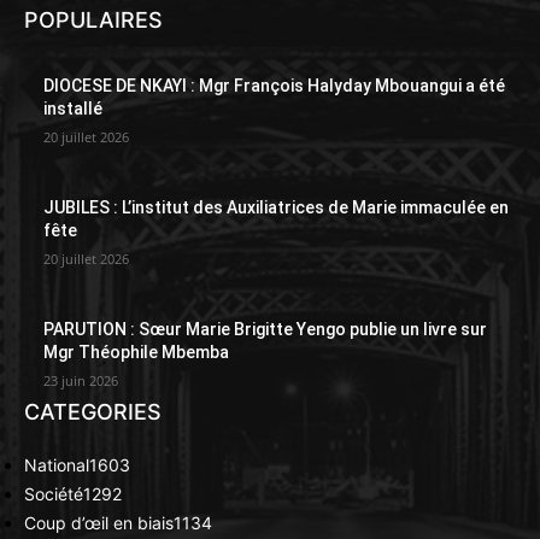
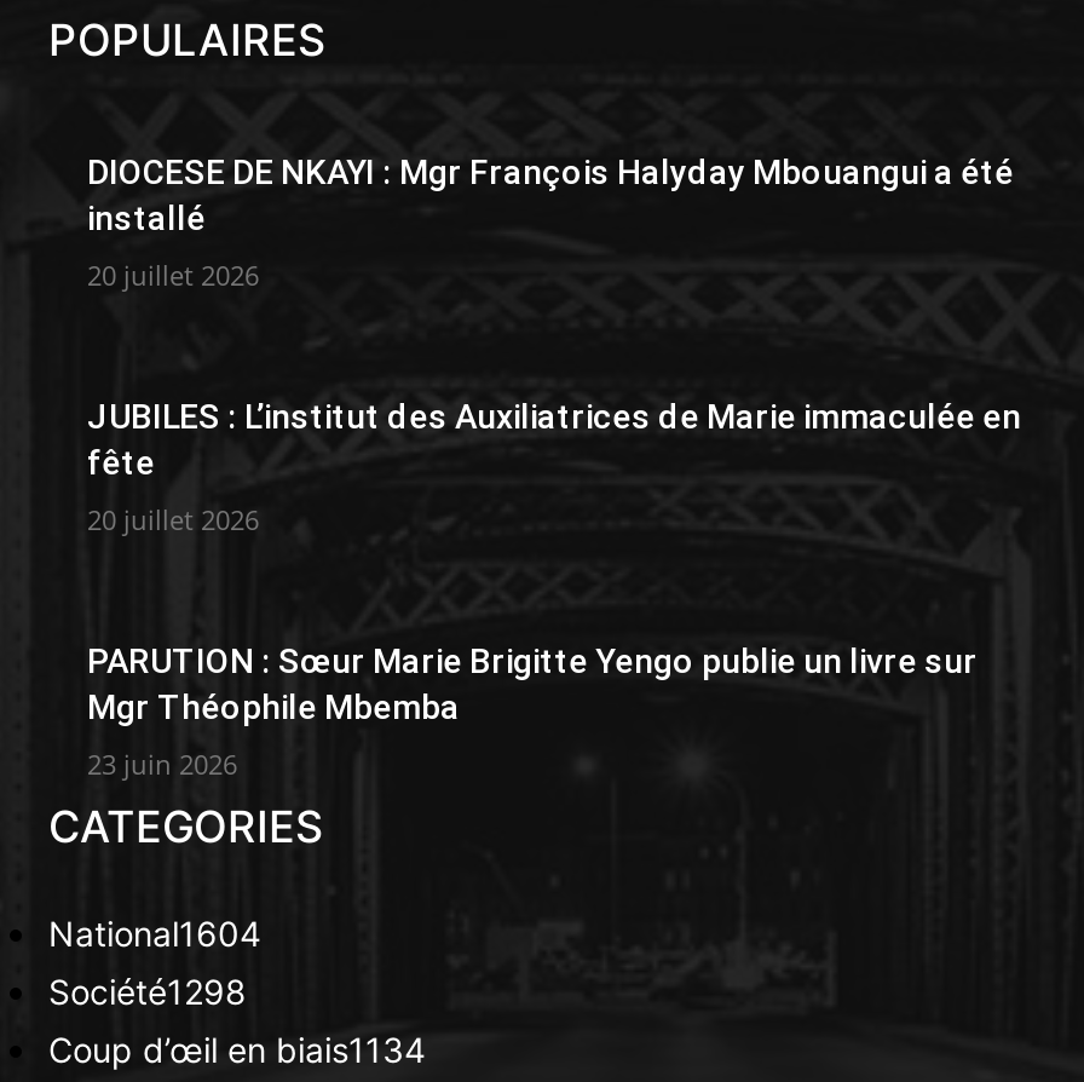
- National1603
+ National1604

- Société1292
+ Société1298
